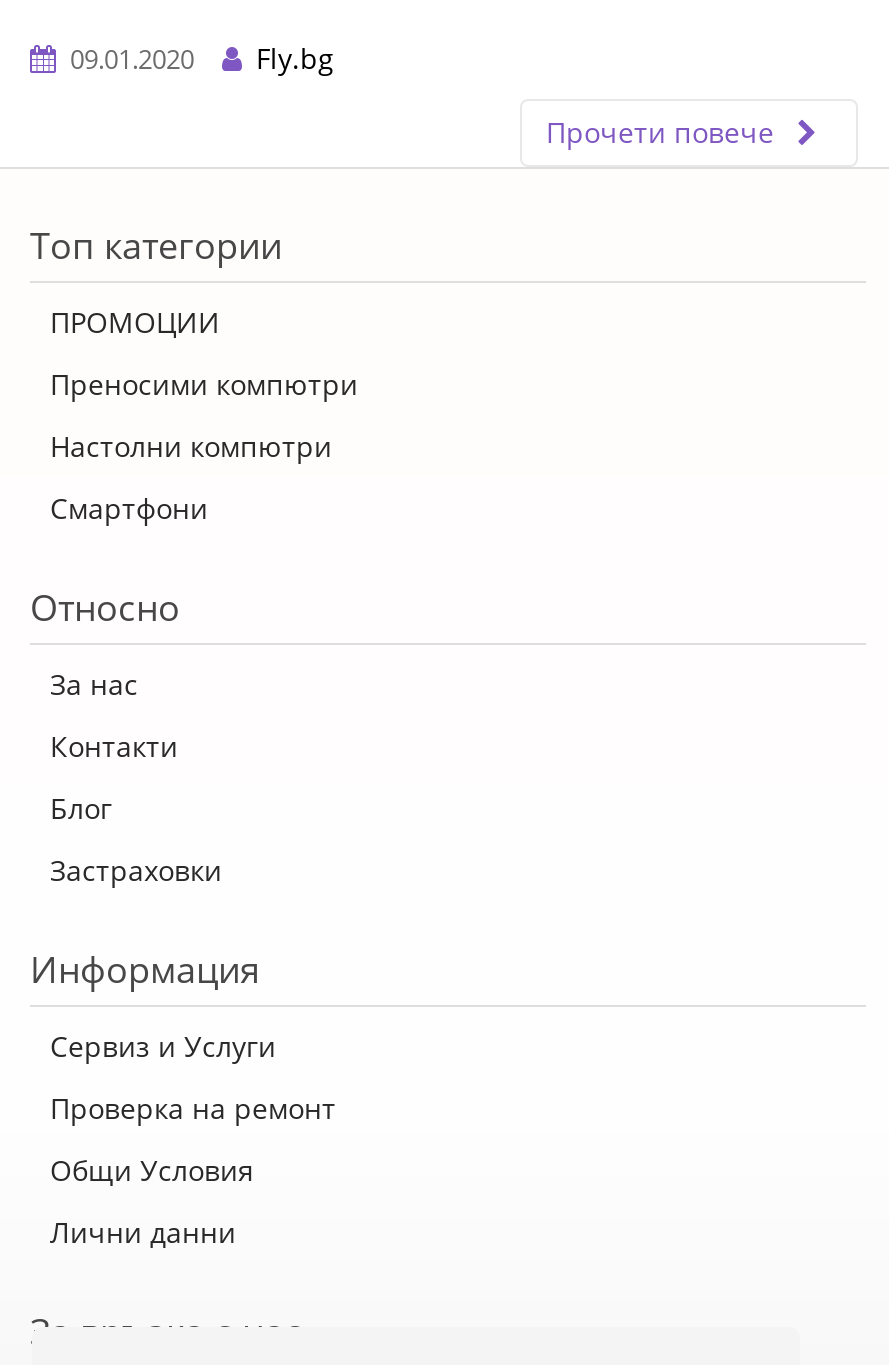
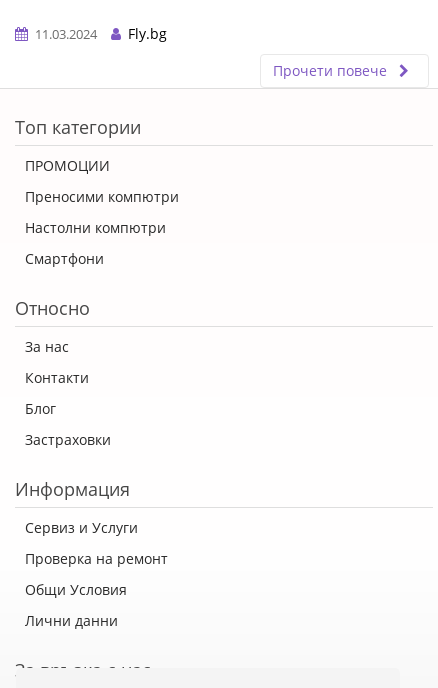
- 09.01.2020 Fly.bg
+ 11.03.2024 Fly.bg
